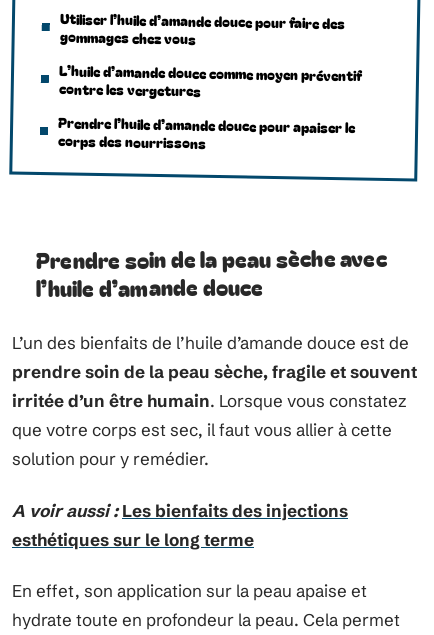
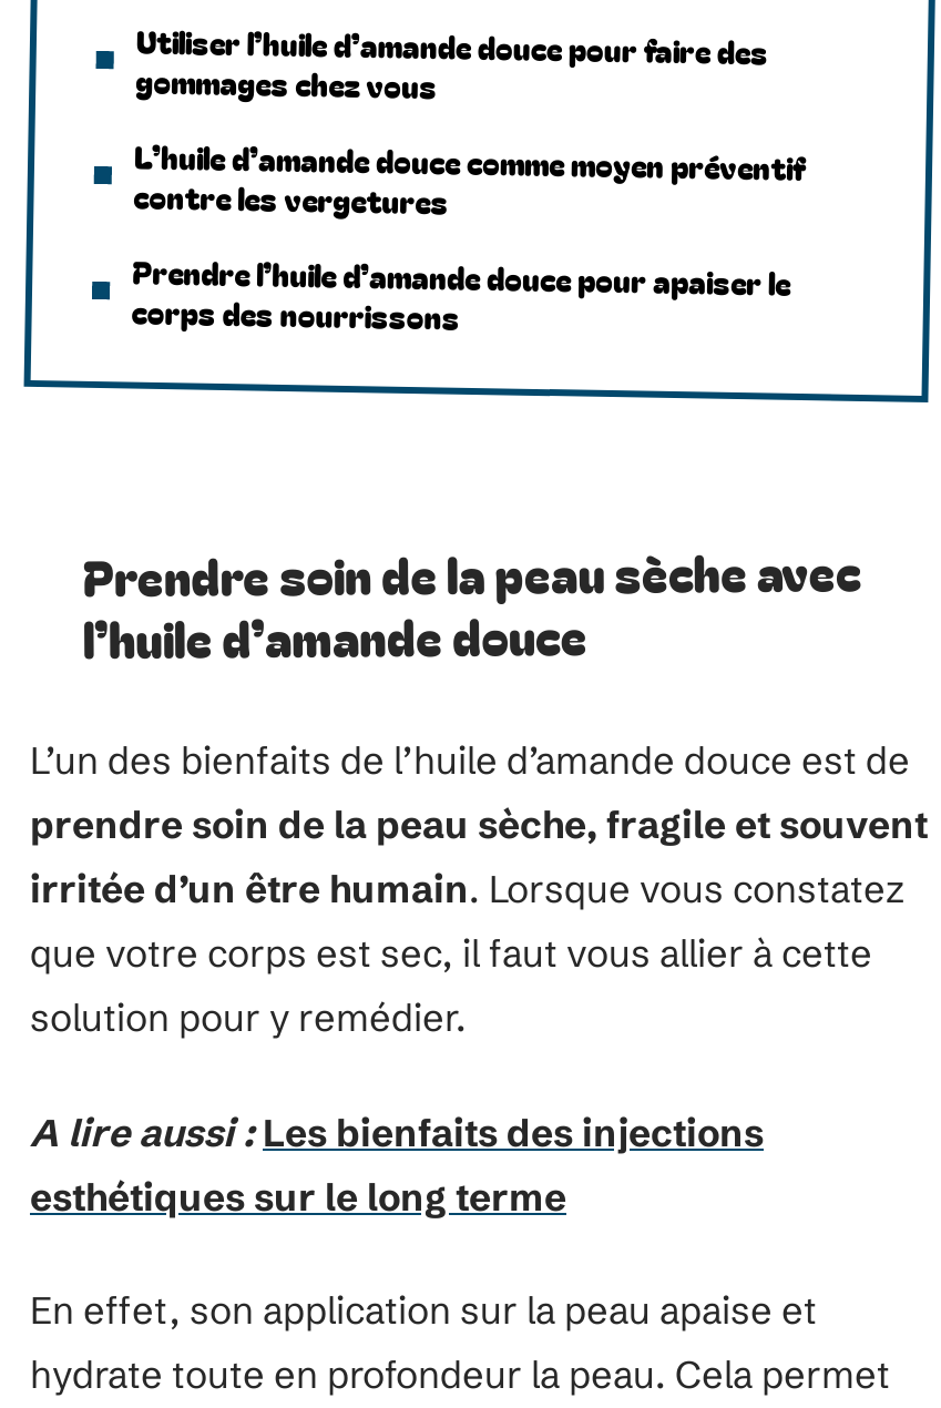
- A voir aussi : Les bienfaits des injections
+ A lire aussi : Les bienfaits des injections
